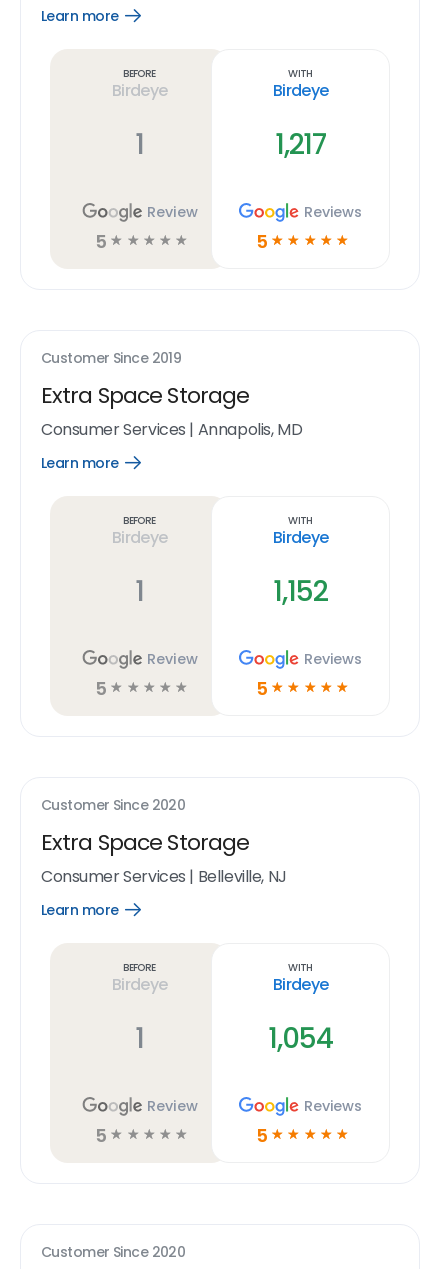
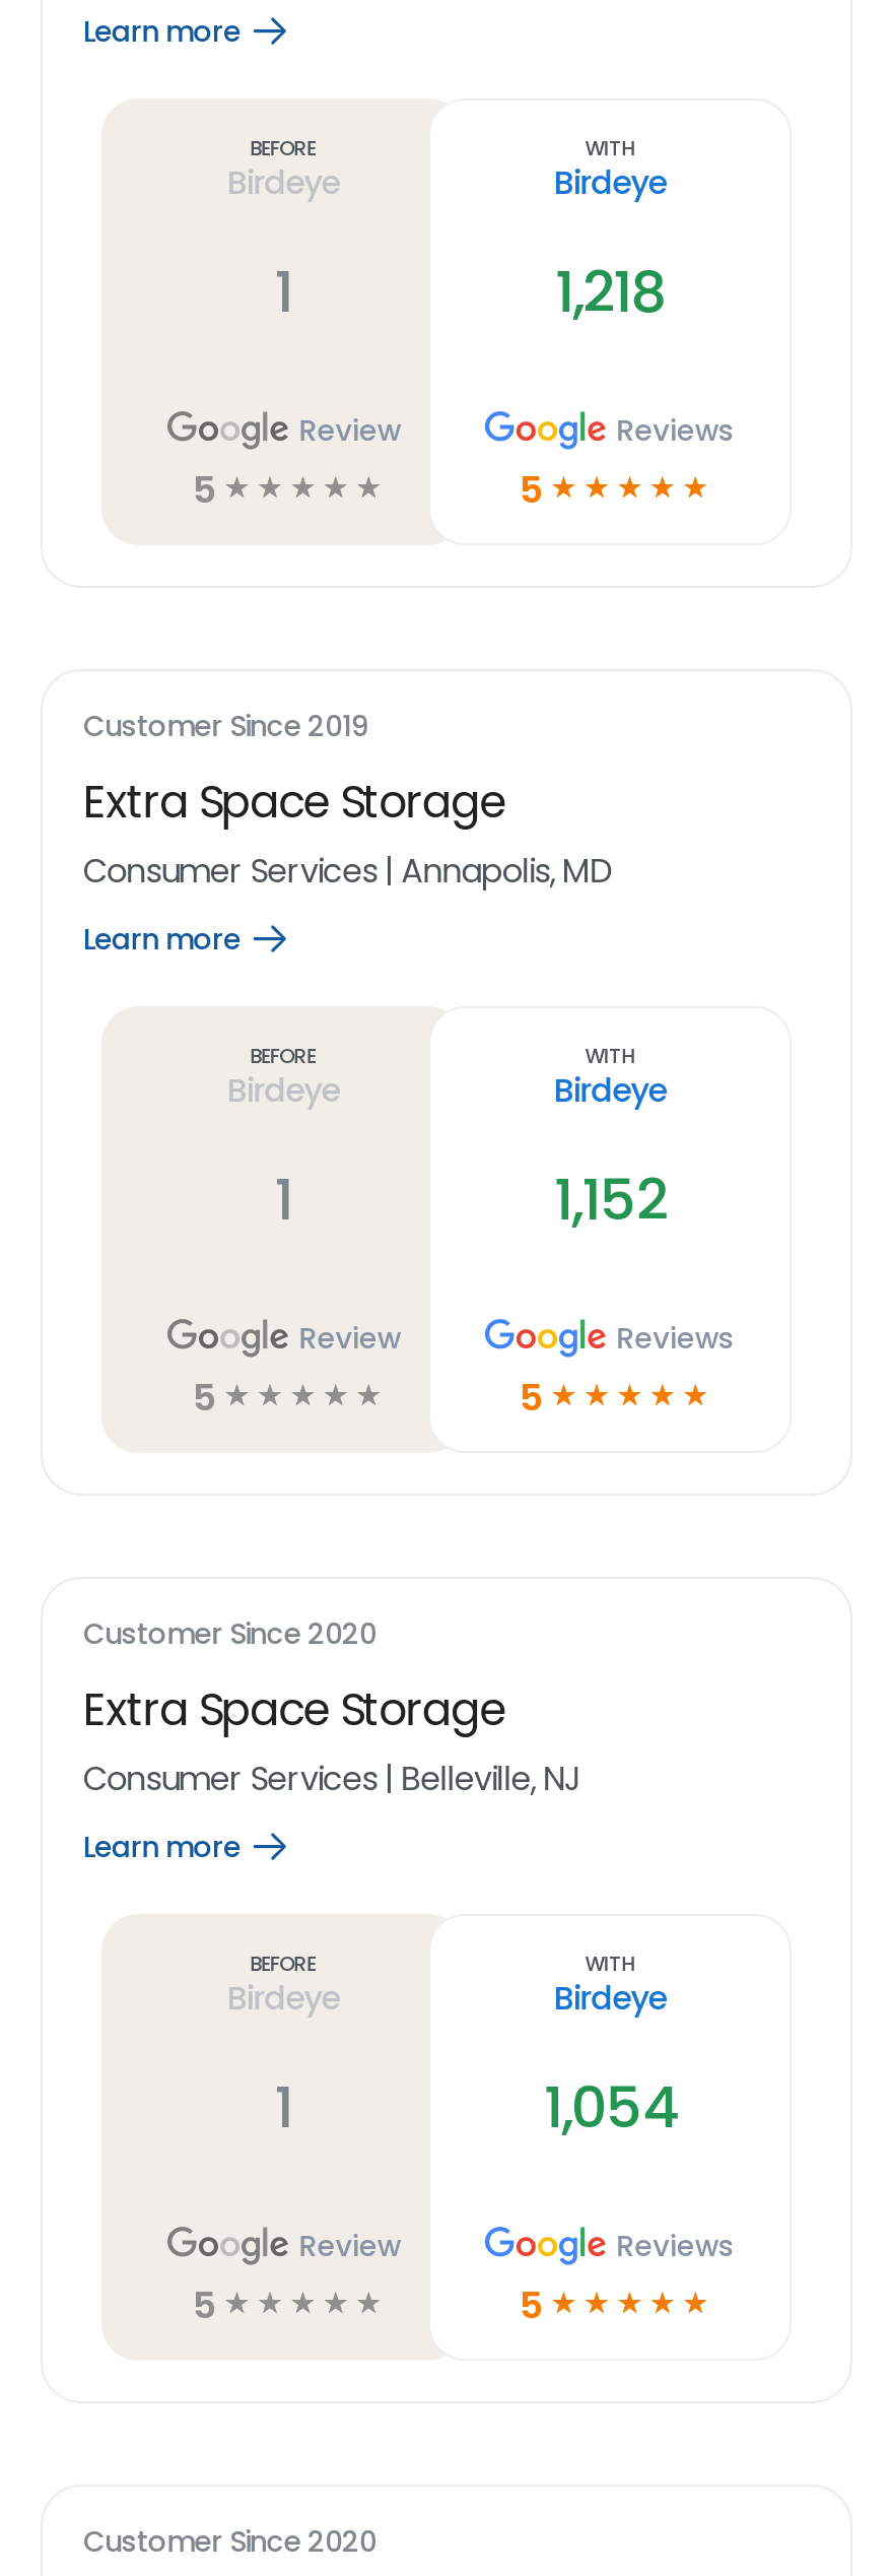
- 1,217
+ 1,218
